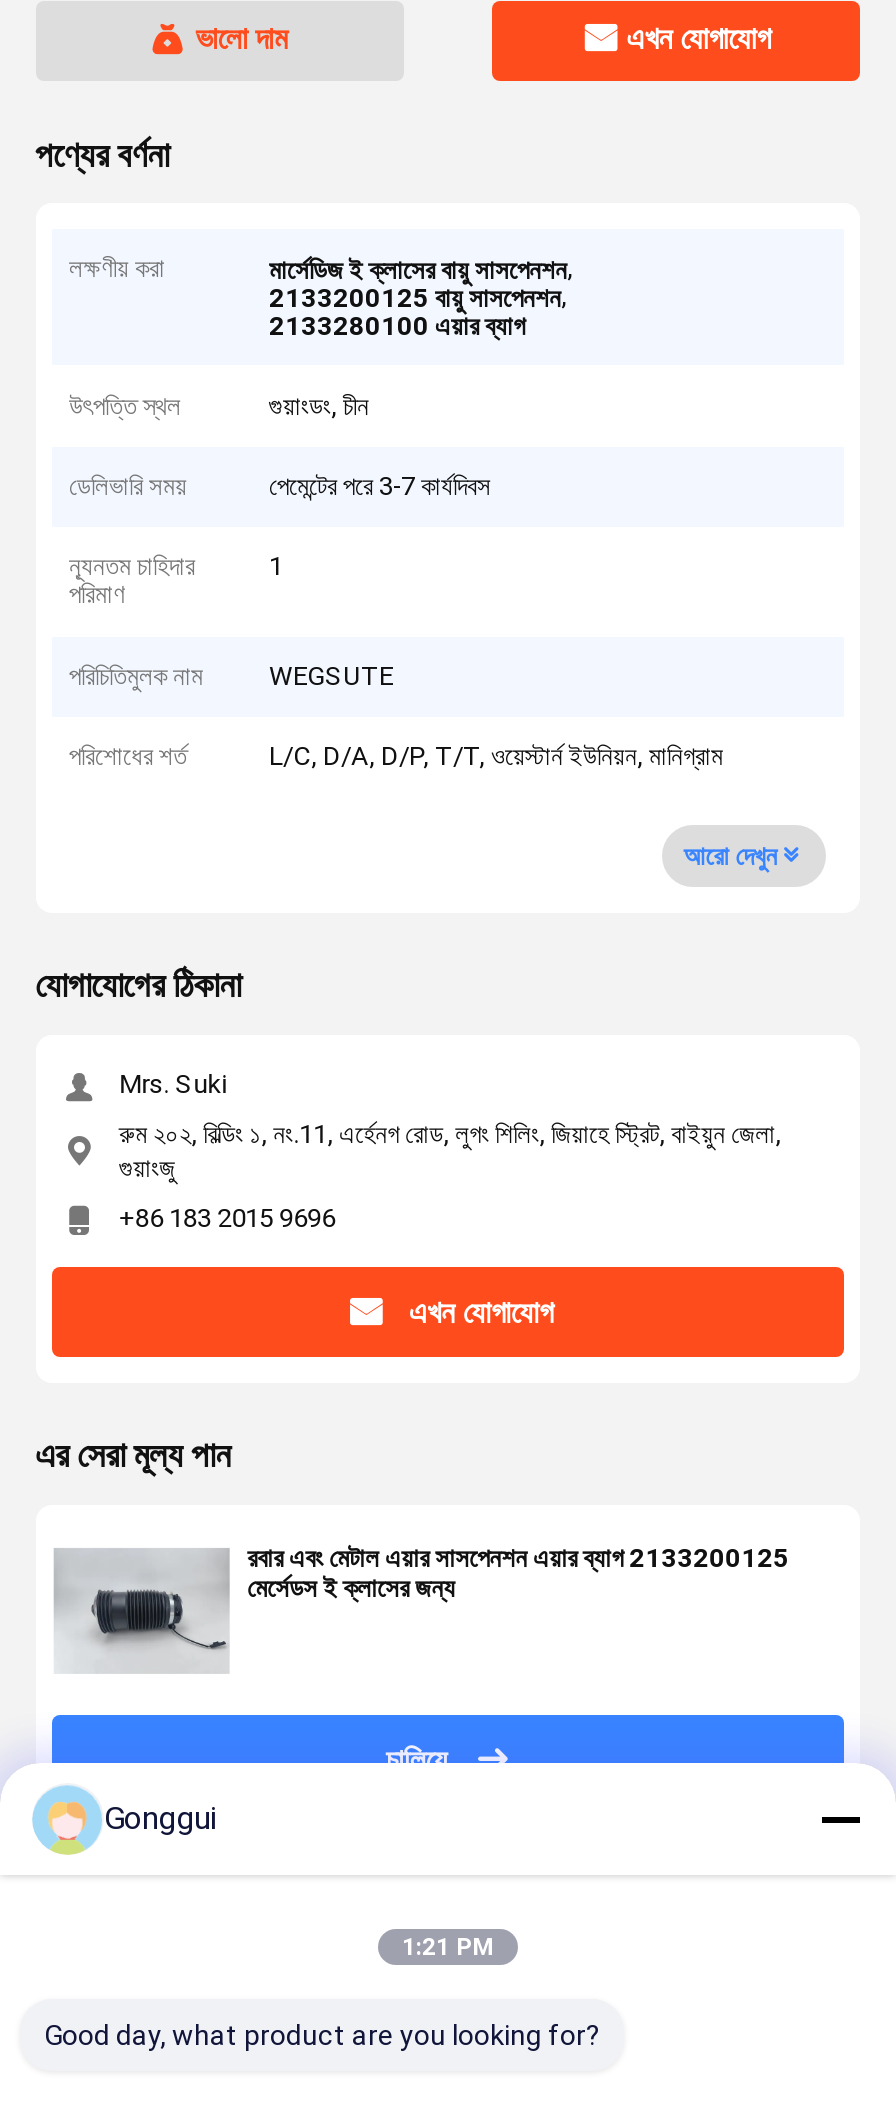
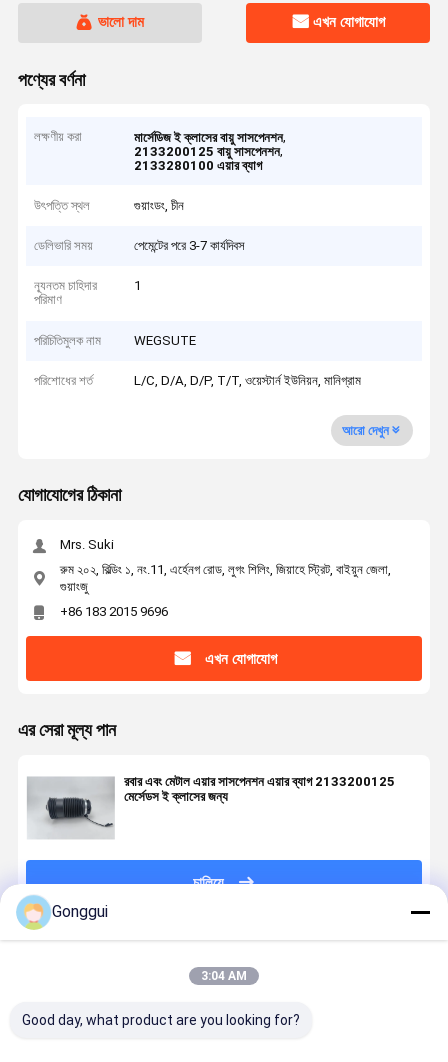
- 1:21 PM
+ 3:04 AM
